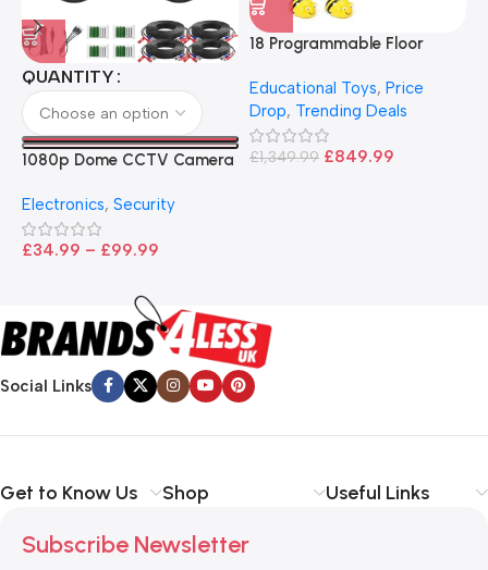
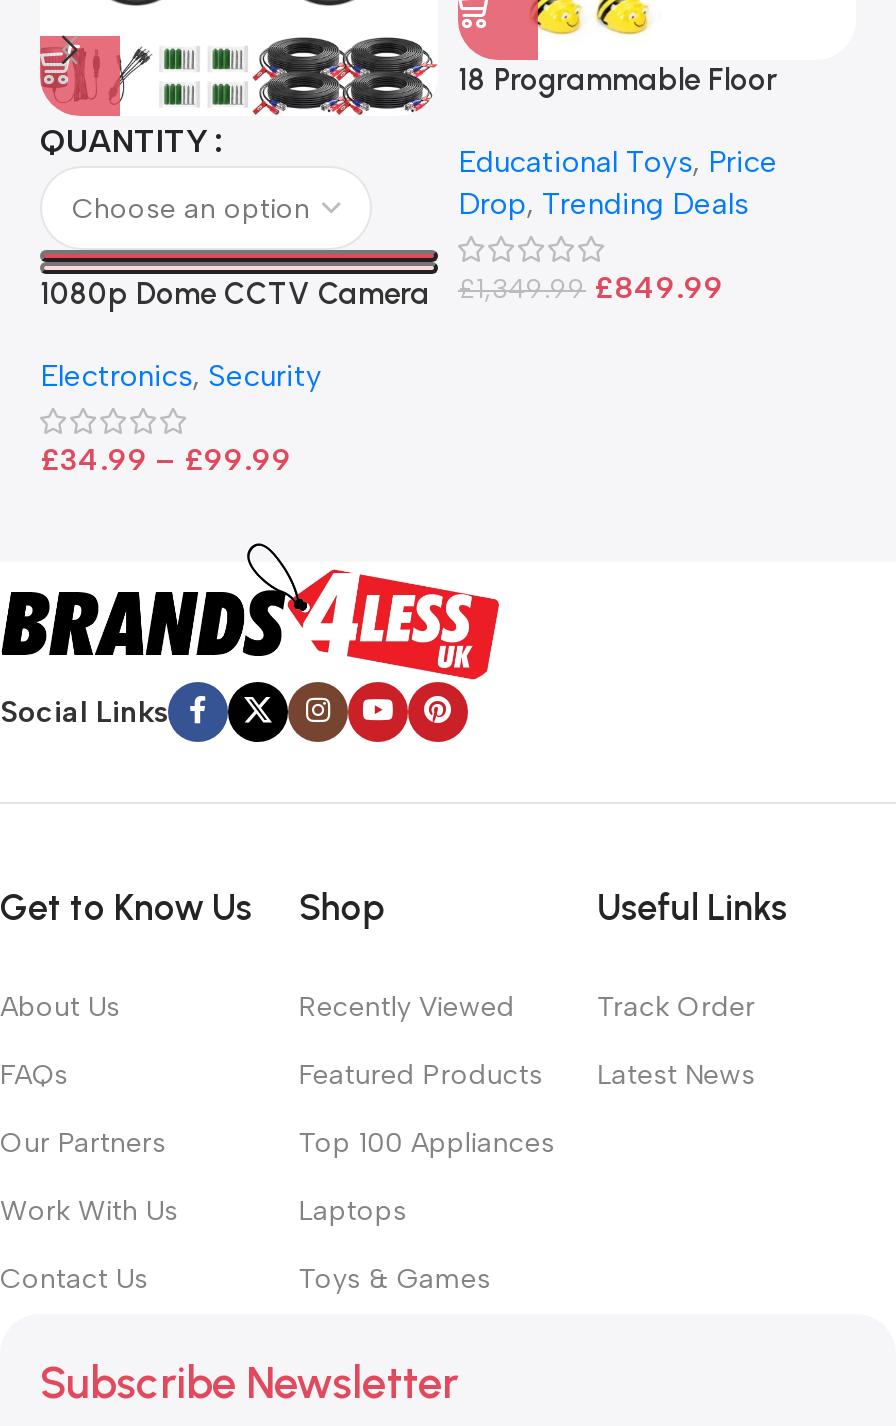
+ About Us
+ FAQs
+ Our Partners
+ Work With Us
+ Contact Us

+ Recently Viewed
+ Featured Products
+ Top 100 Appliances
+ Laptops
+ Toys & Games

+ Track Order
+ Latest News
